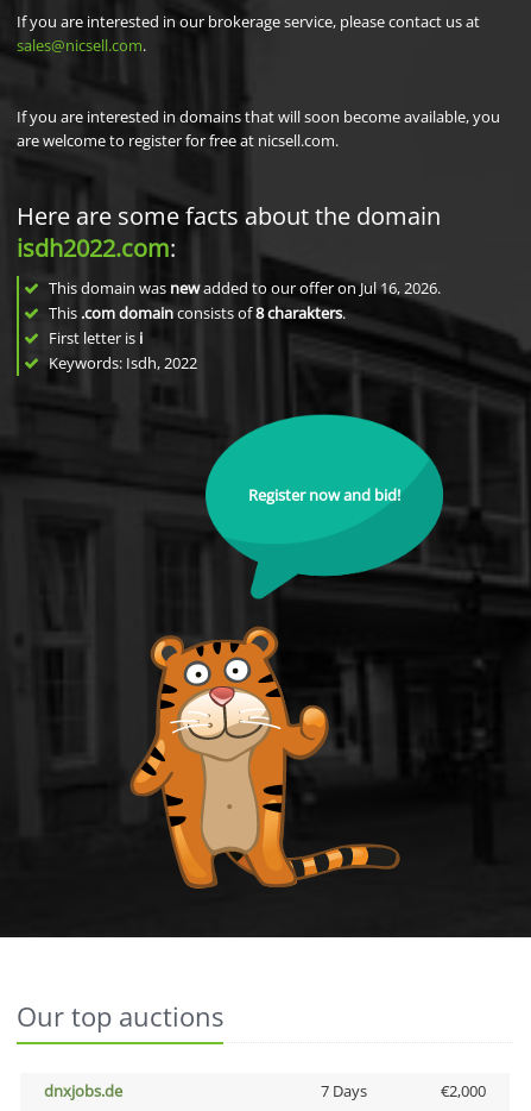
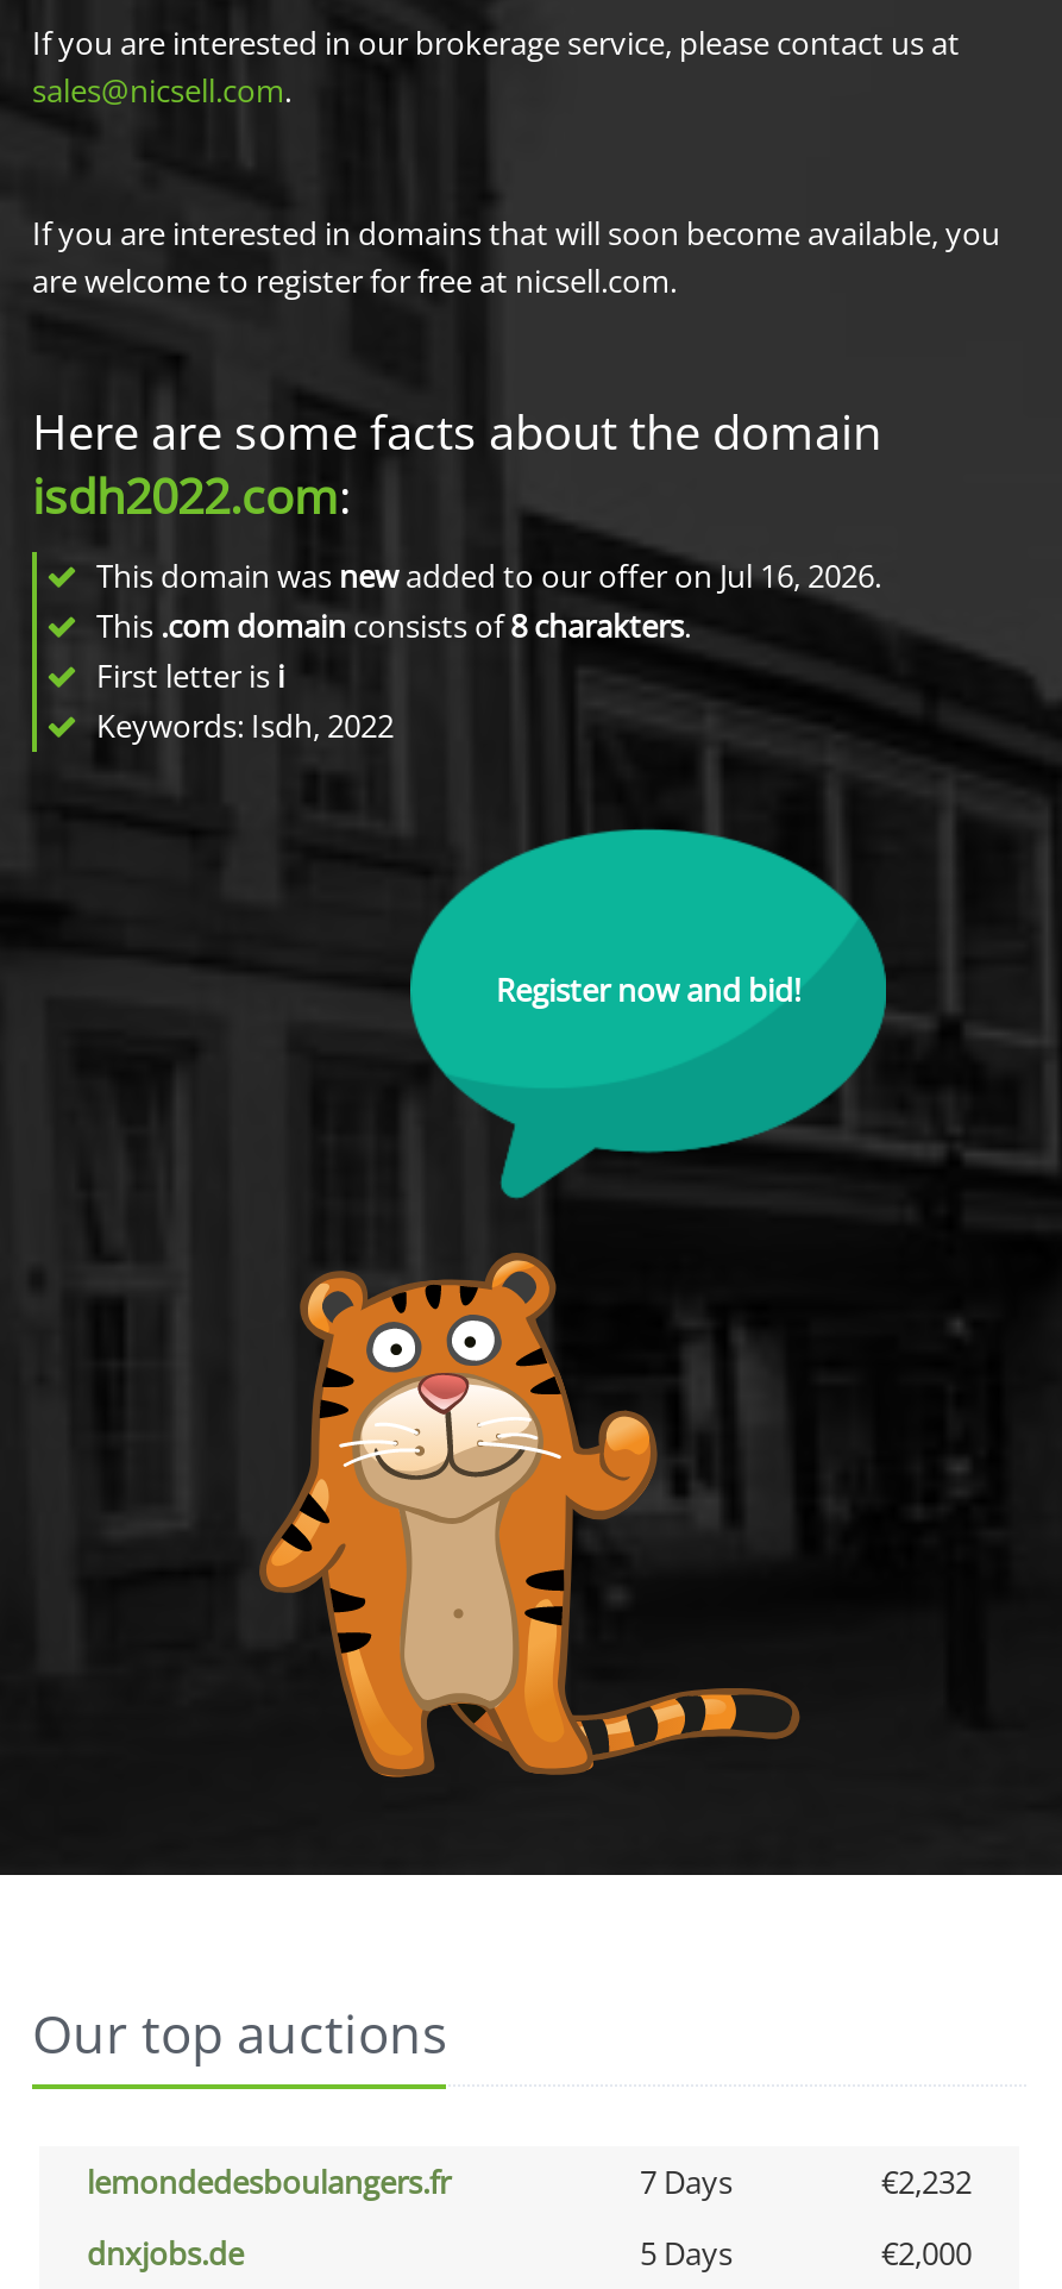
+ lemondedesboulangers.fr
+ 7 Days
+ €2,232

- 7 Days
+ 5 Days
